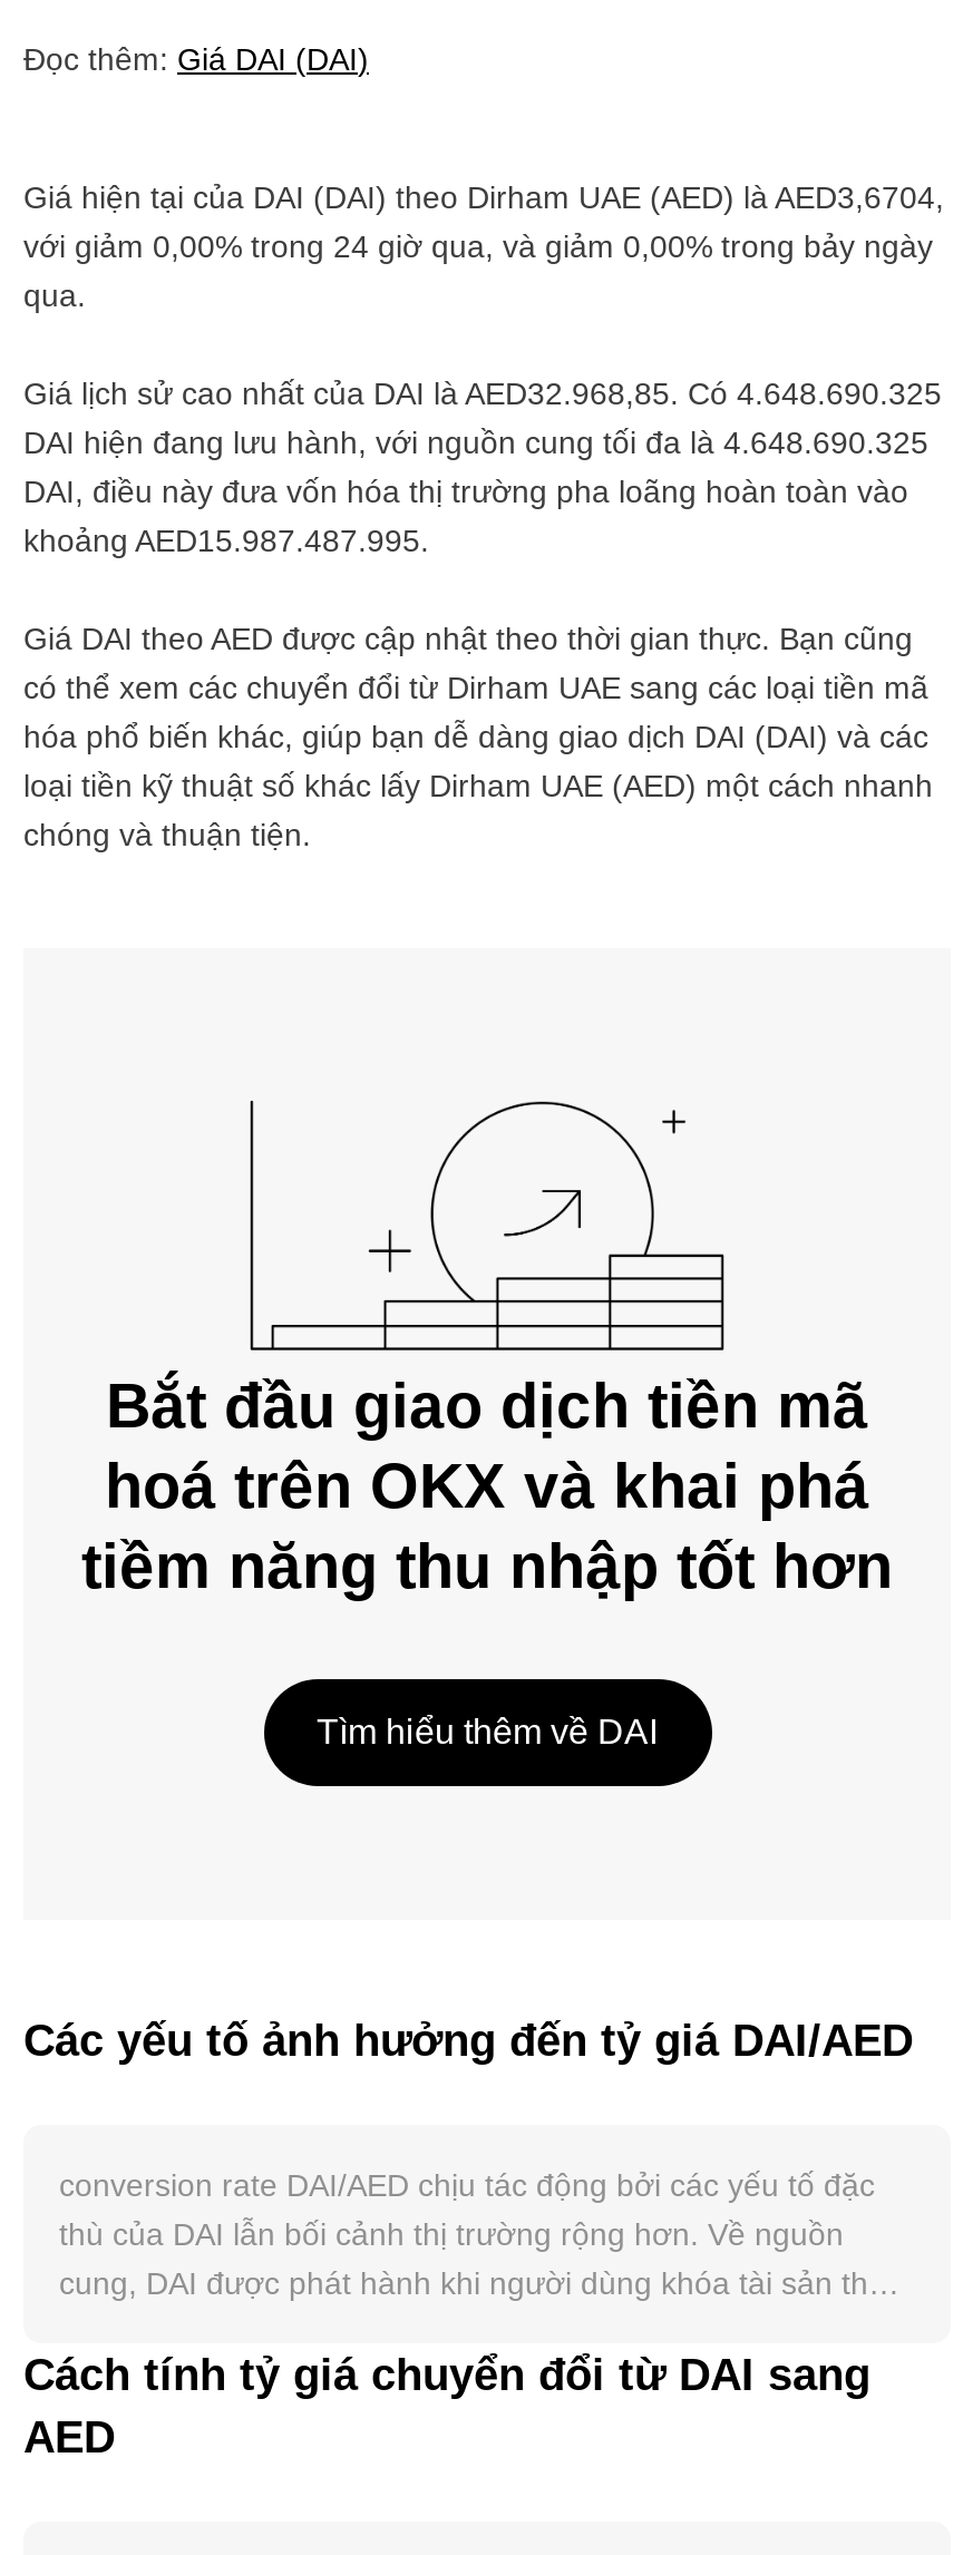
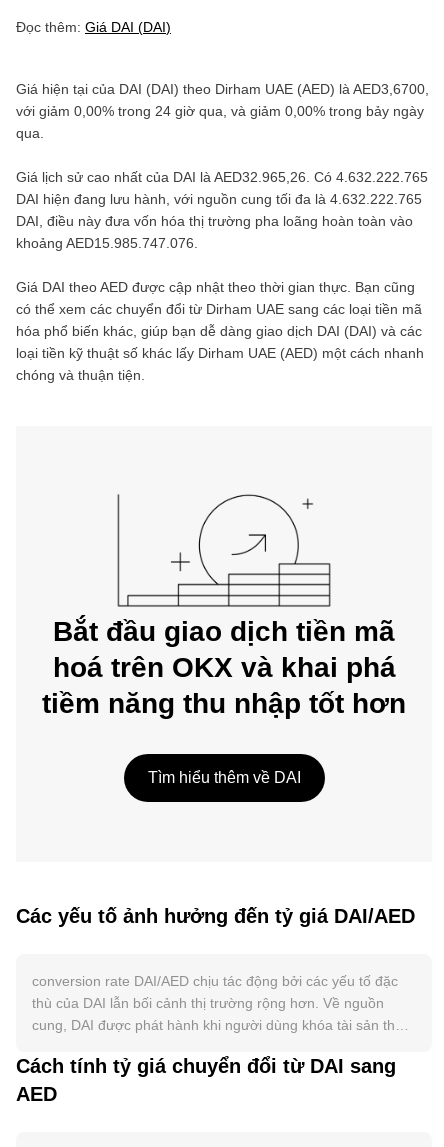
- Giá hiện tại của DAI (DAI) theo Dirham UAE (AED) là AED3,6704,
+ Giá hiện tại của DAI (DAI) theo Dirham UAE (AED) là AED3,6700,

- Giá lịch sử cao nhất của DAI là AED32.968,85. Có 4.648.690.325
+ Giá lịch sử cao nhất của DAI là AED32.965,26. Có 4.632.222.765

- DAI hiện đang lưu hành, với nguồn cung tối đa là 4.648.690.325
+ DAI hiện đang lưu hành, với nguồn cung tối đa là 4.632.222.765

- khoảng AED15.987.487.995.
+ khoảng AED15.985.747.076.
